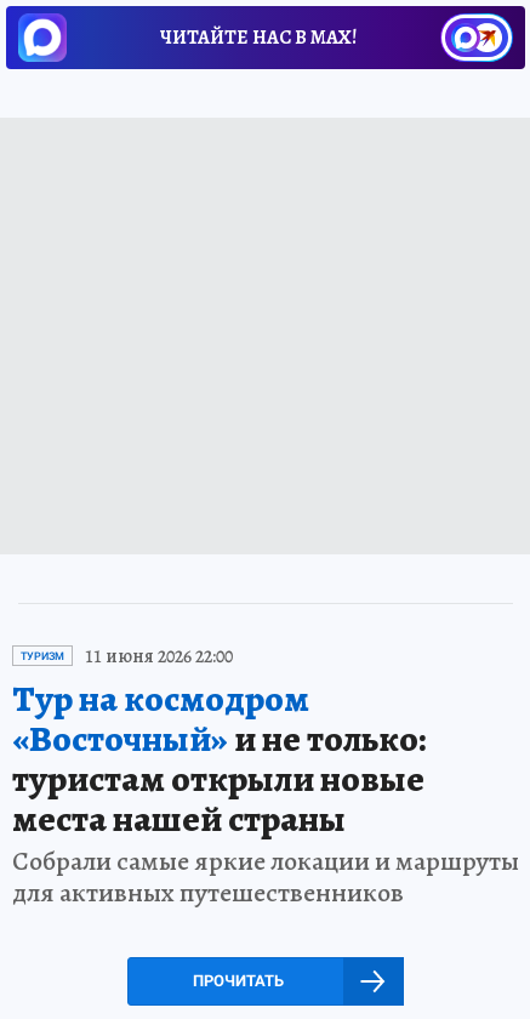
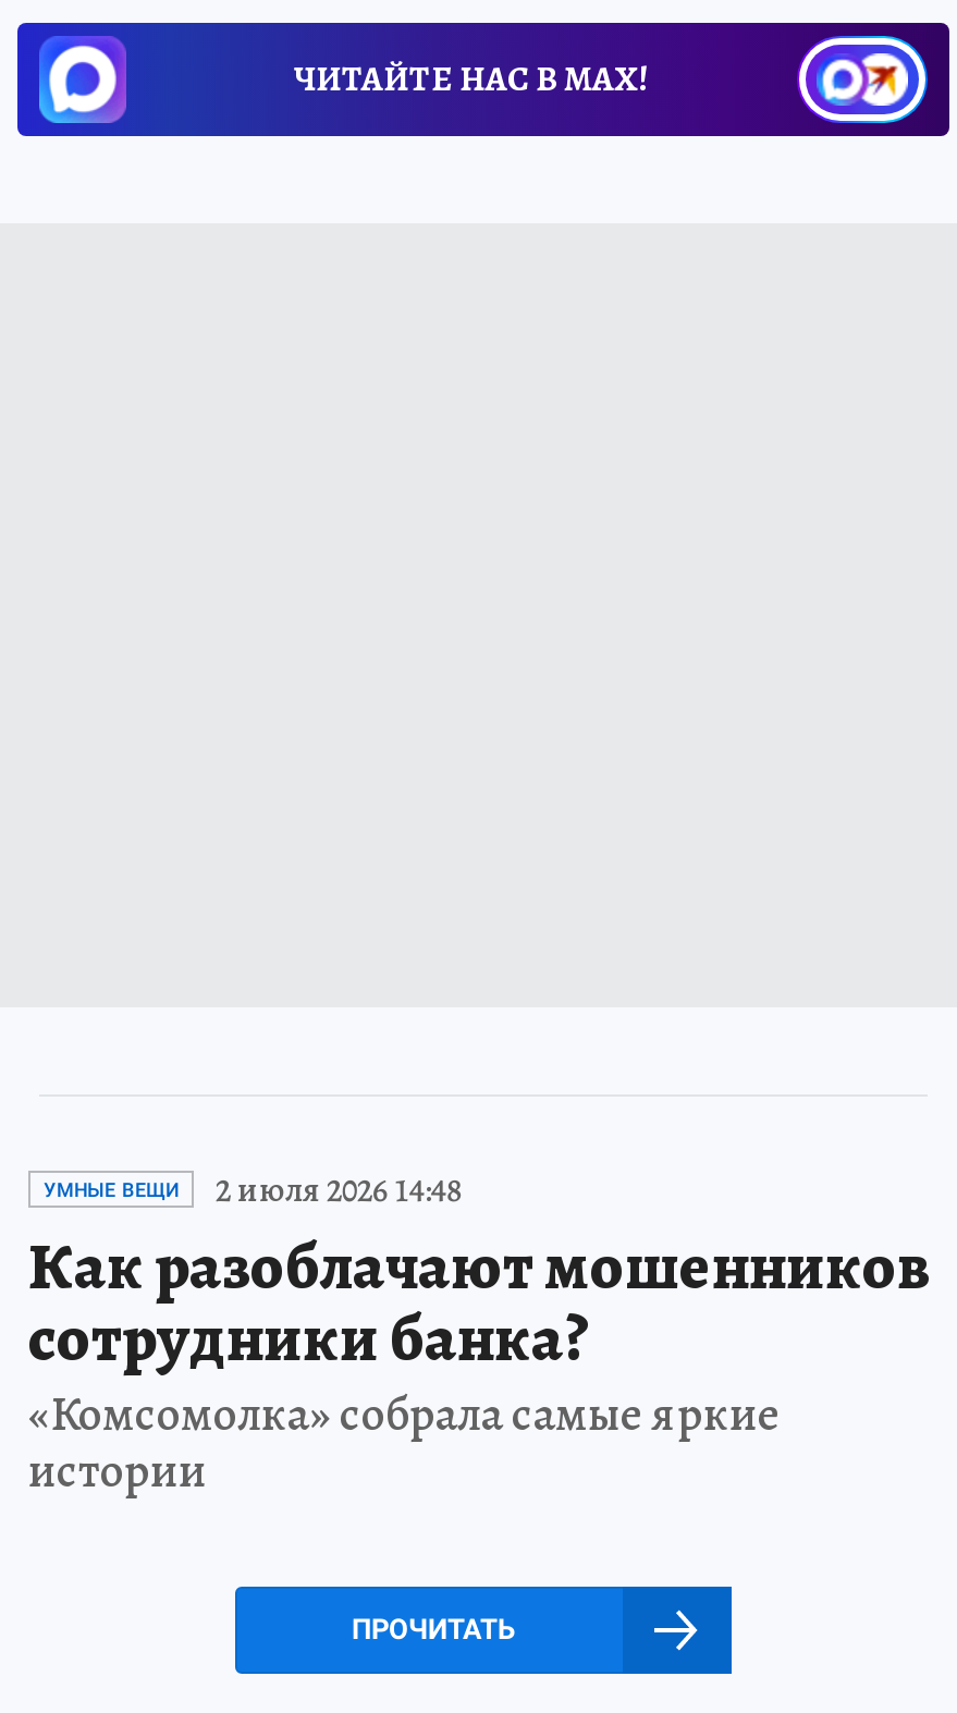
- ТУРИЗМ
- 11 июня 2026 22:00
- Тур на космодром
- «Восточный»и не только:
- туристам открыли новые
- места нашей страны
- Собрали самые яркие локации и маршруты
- для активных путешественников
+ УМНЫЕ ВЕЩИ
+ 2 июля 2026 14:48
+ Как разоблачают мошенников
+ сотрудники банка?
+ «Комсомолка» собрала самые яркие
+ истории
